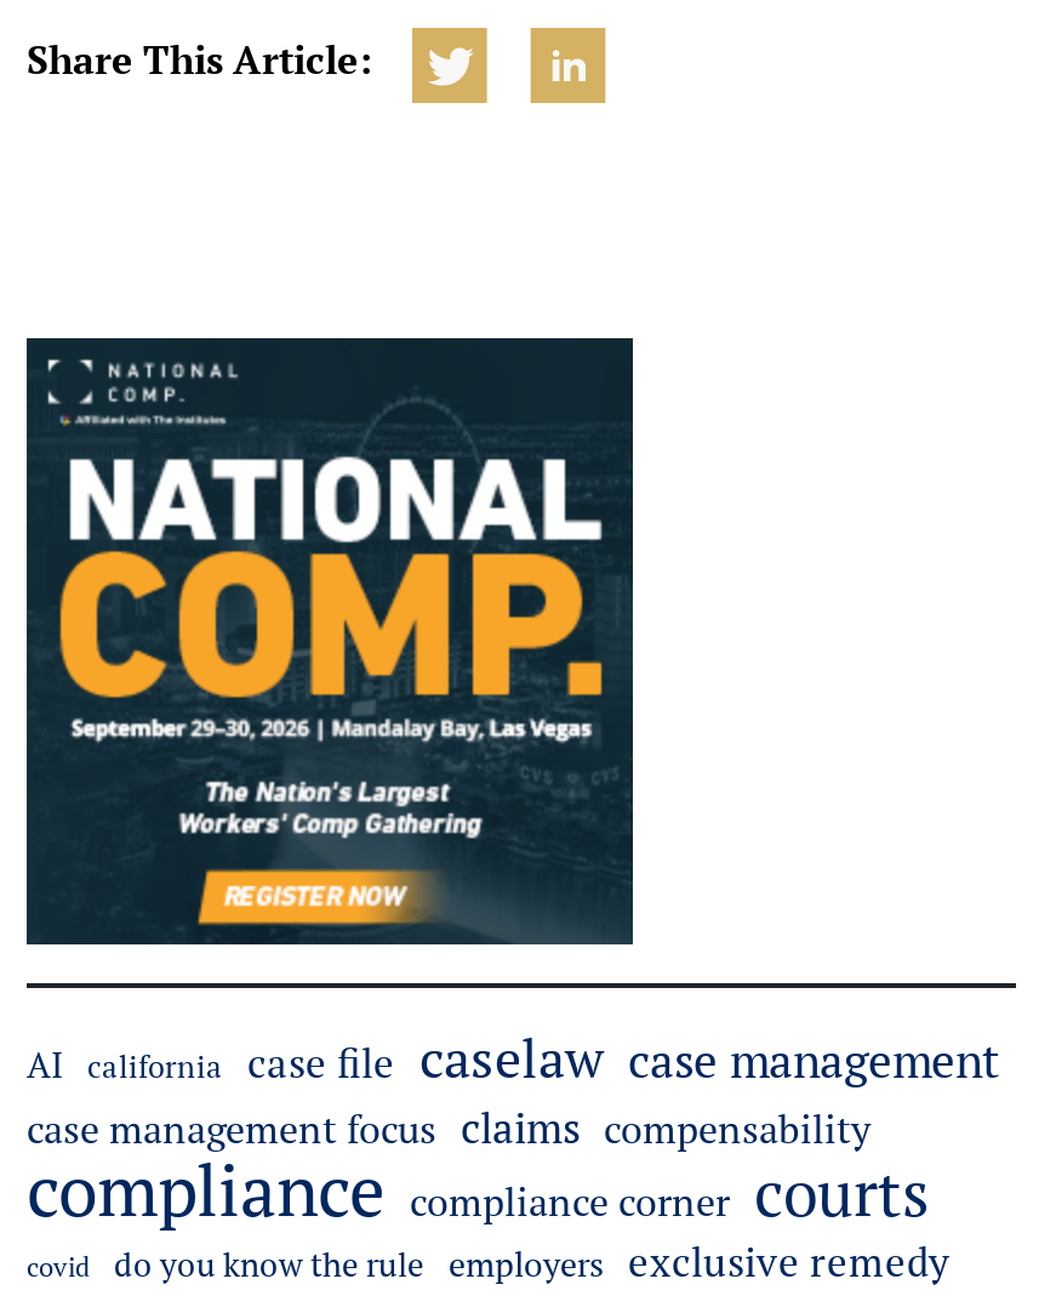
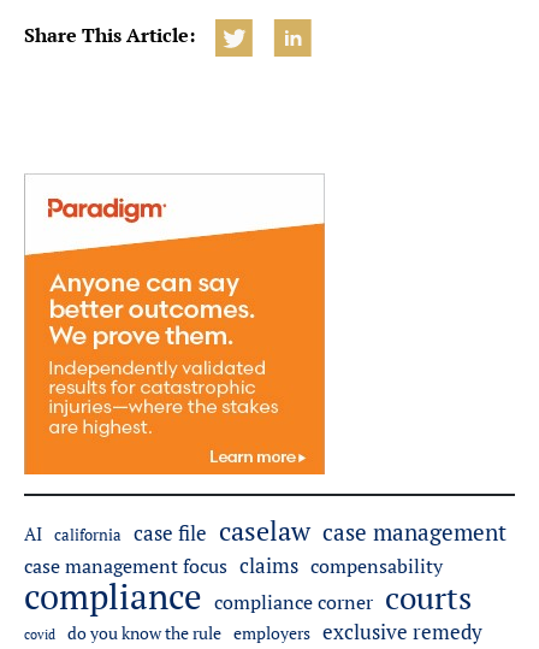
- [image]
+ [image]
